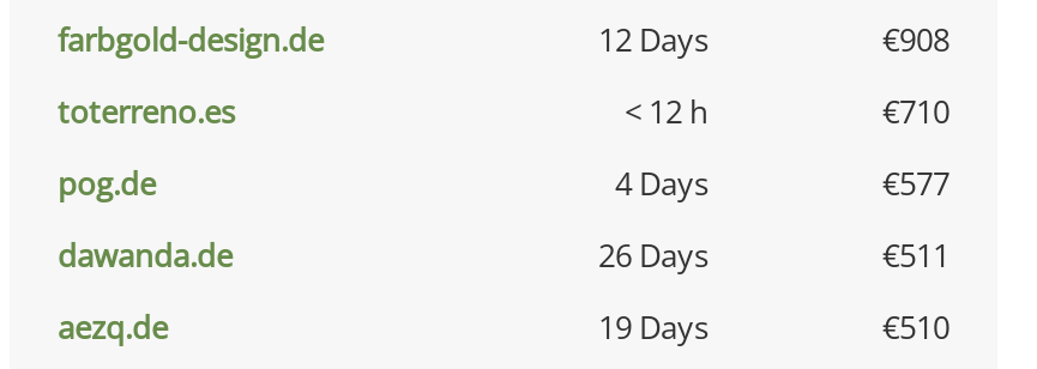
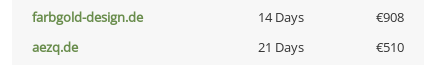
- 12 Days
+ 14 Days

- toterreno.es
- < 12 h
- €710
- pog.de
- 4 Days
- €577
- dawanda.de
- 26 Days
- €511

- 19 Days
+ 21 Days
